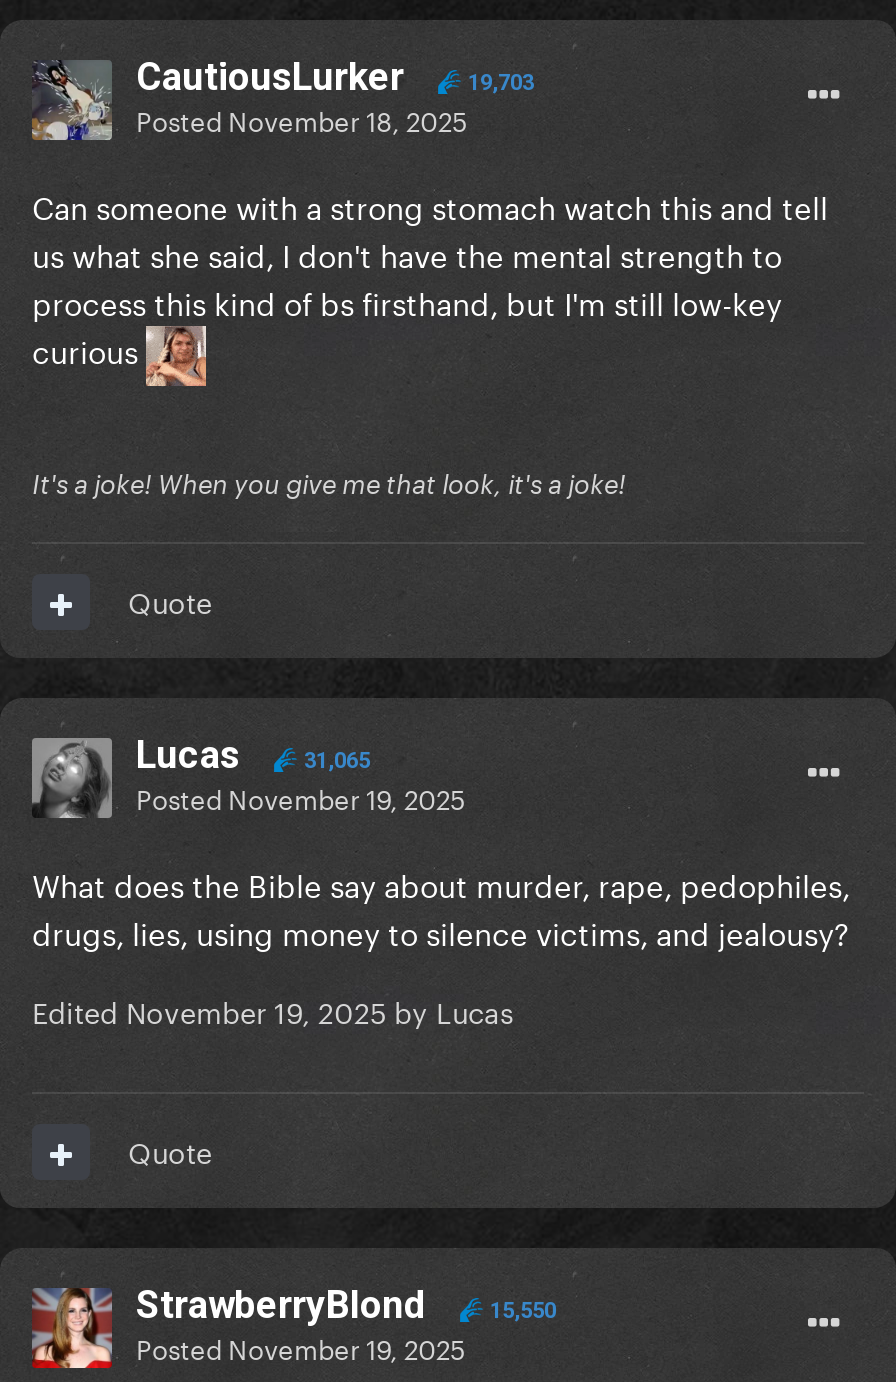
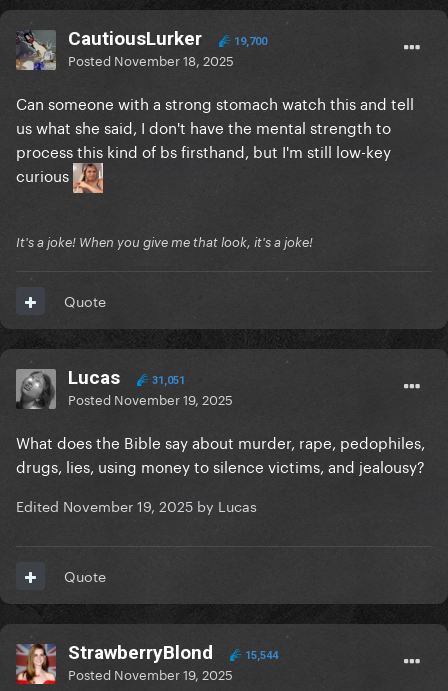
- 19,703
+ 19,700

- 31,065
+ 31,051

- 15,550
+ 15,544
